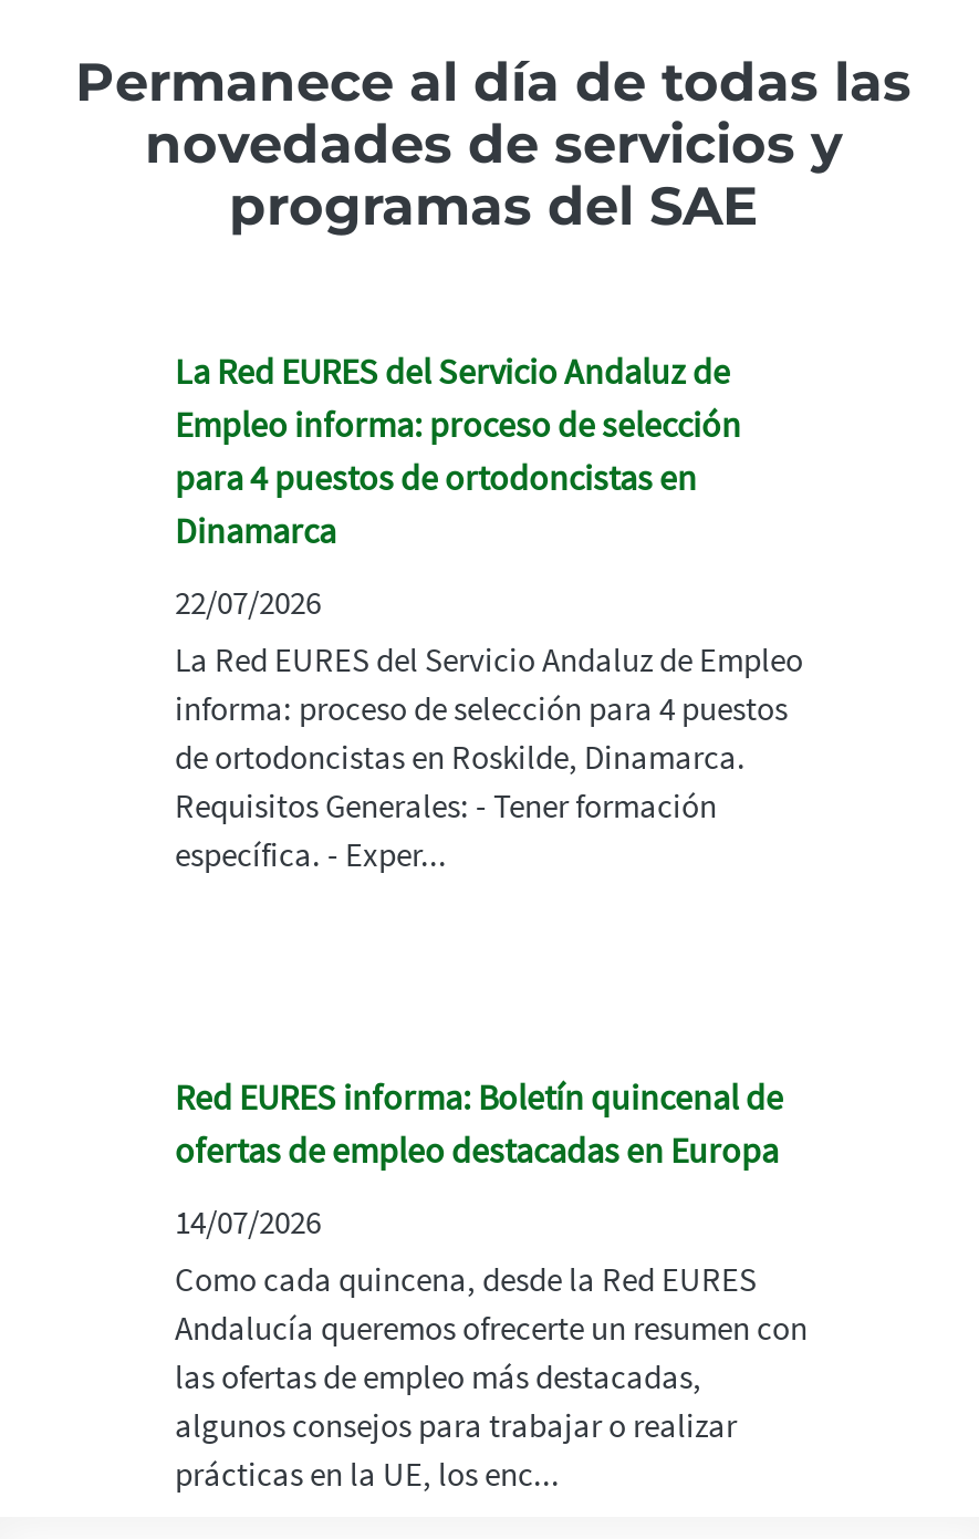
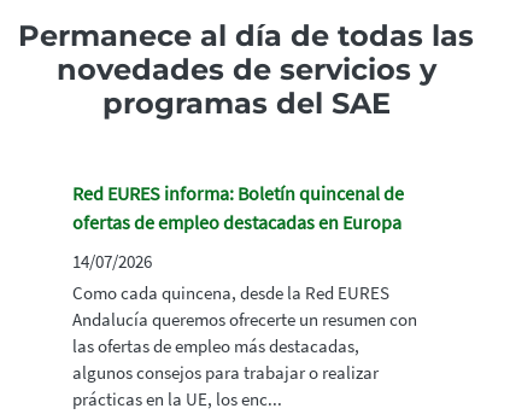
- La Red EURES del Servicio Andaluz de
- Empleo informa: proceso de selección
- para 4 puestos de ortodoncistas en
- Dinamarca
- 22/07/2026
- La Red EURES del Servicio Andaluz de Empleo
- informa: proceso de selección para 4 puestos
- de ortodoncistas en Roskilde, Dinamarca.
- Requisitos Generales: - Tener formación
- específica. - Exper...
